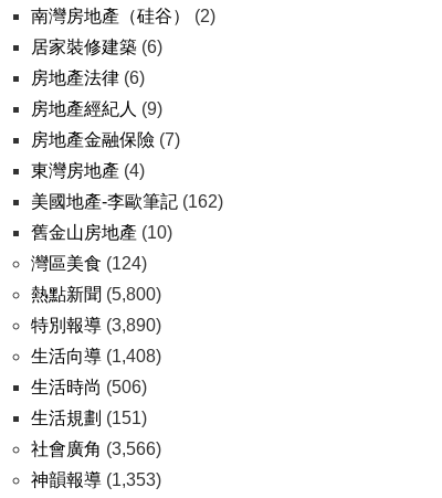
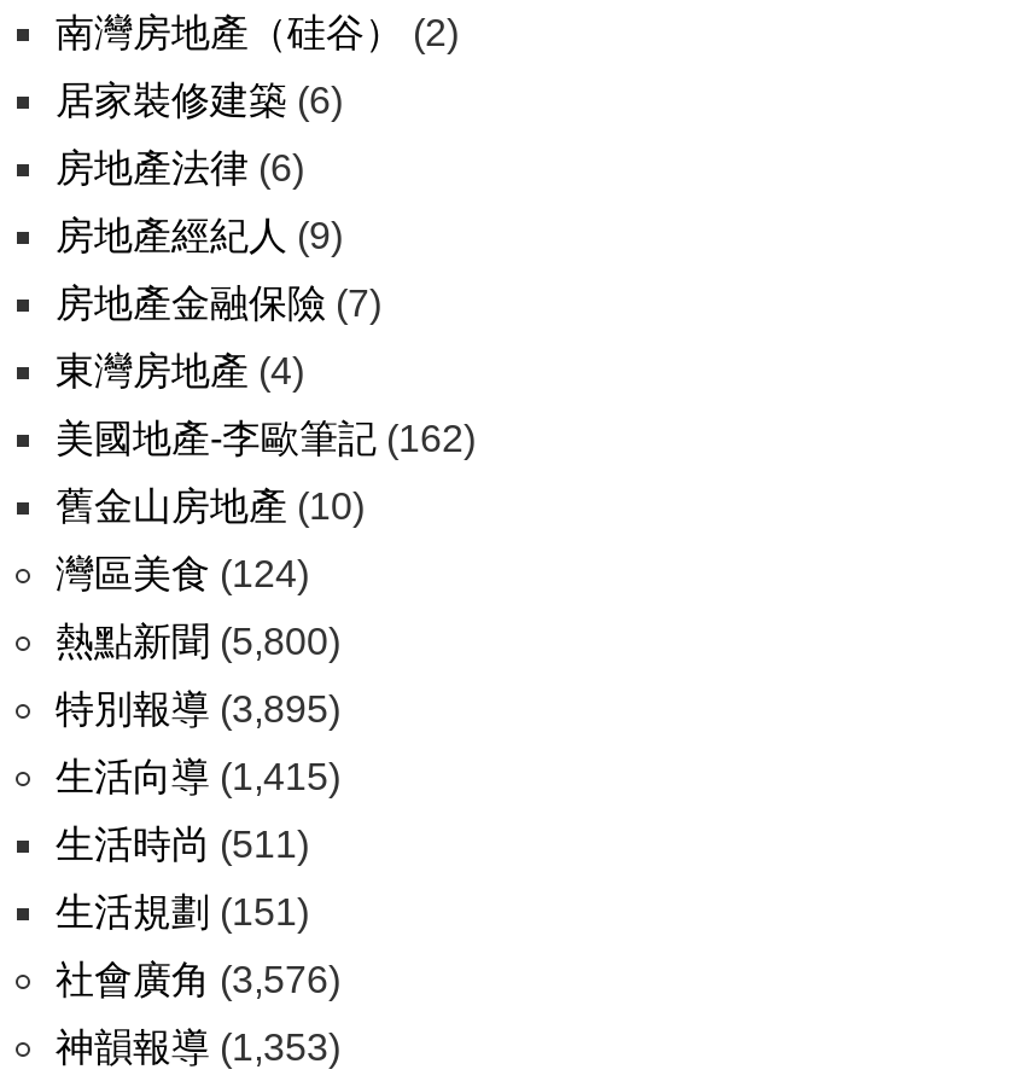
- 特別報導(3,890)
+ 特別報導(3,895)

- 生活向導(1,408)
+ 生活向導(1,415)

- 生活時尚(506)
+ 生活時尚(511)

- 社會廣角(3,566)
+ 社會廣角(3,576)
